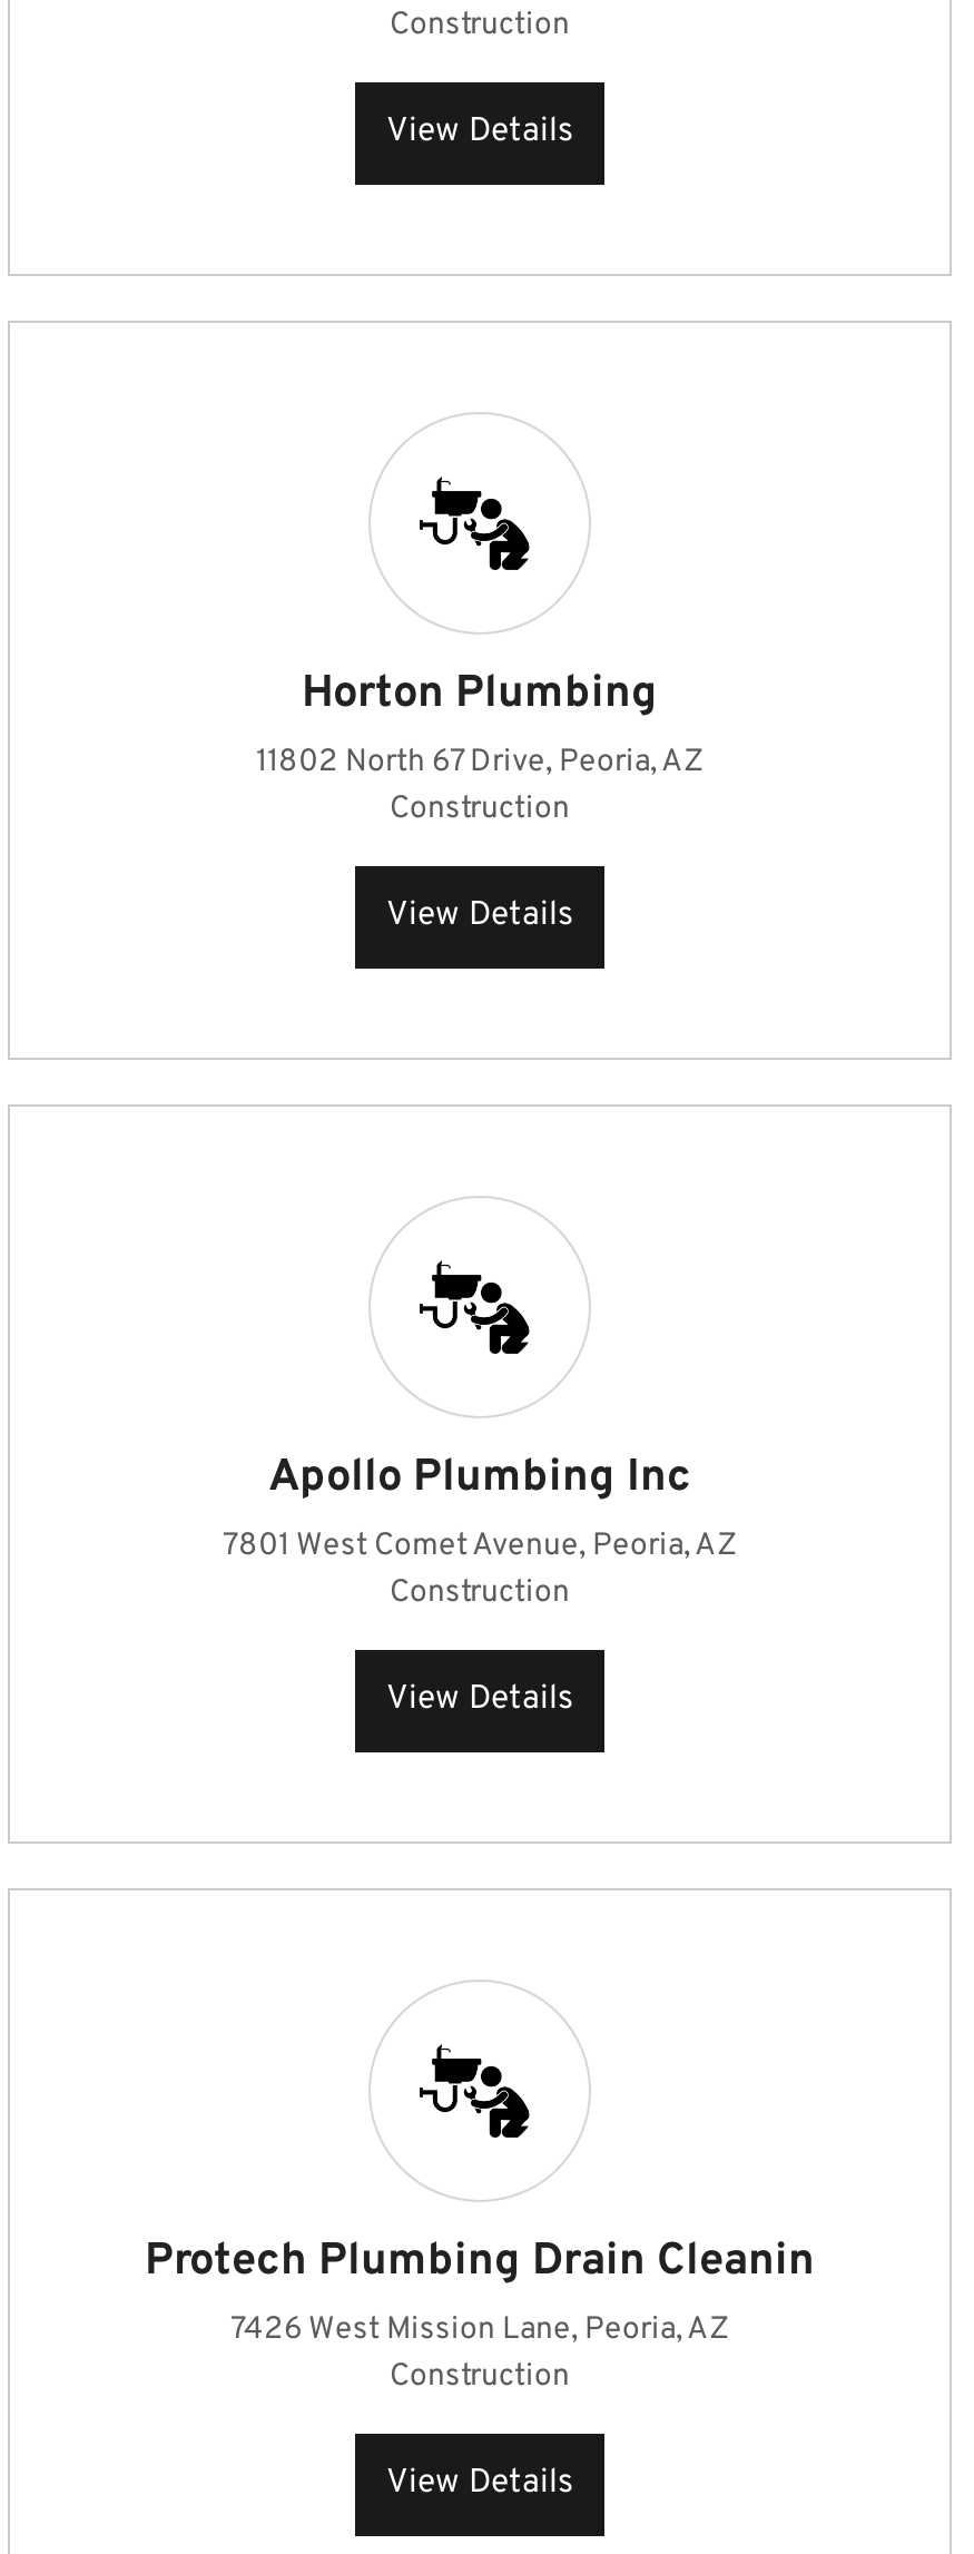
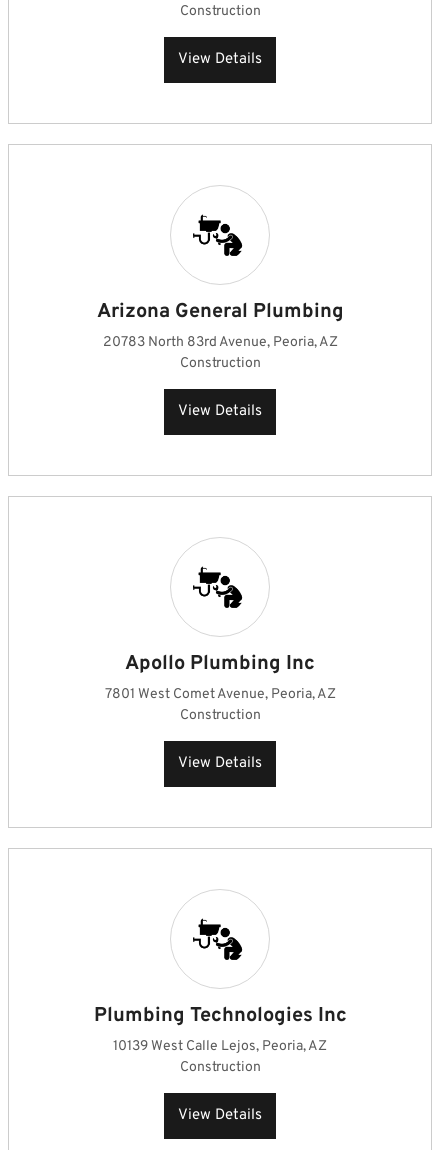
- Horton Plumbing
- 11802 North 67 Drive, Peoria, AZ
+ Arizona General Plumbing
+ 20783 North 83rd Avenue, Peoria, AZ

- Protech Plumbing Drain Cleanin
- 7426 West Mission Lane, Peoria, AZ
+ Plumbing Technologies Inc
+ 10139 West Calle Lejos, Peoria, AZ
